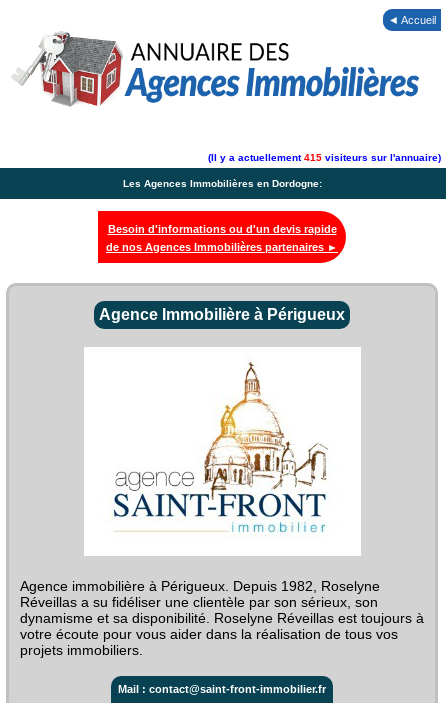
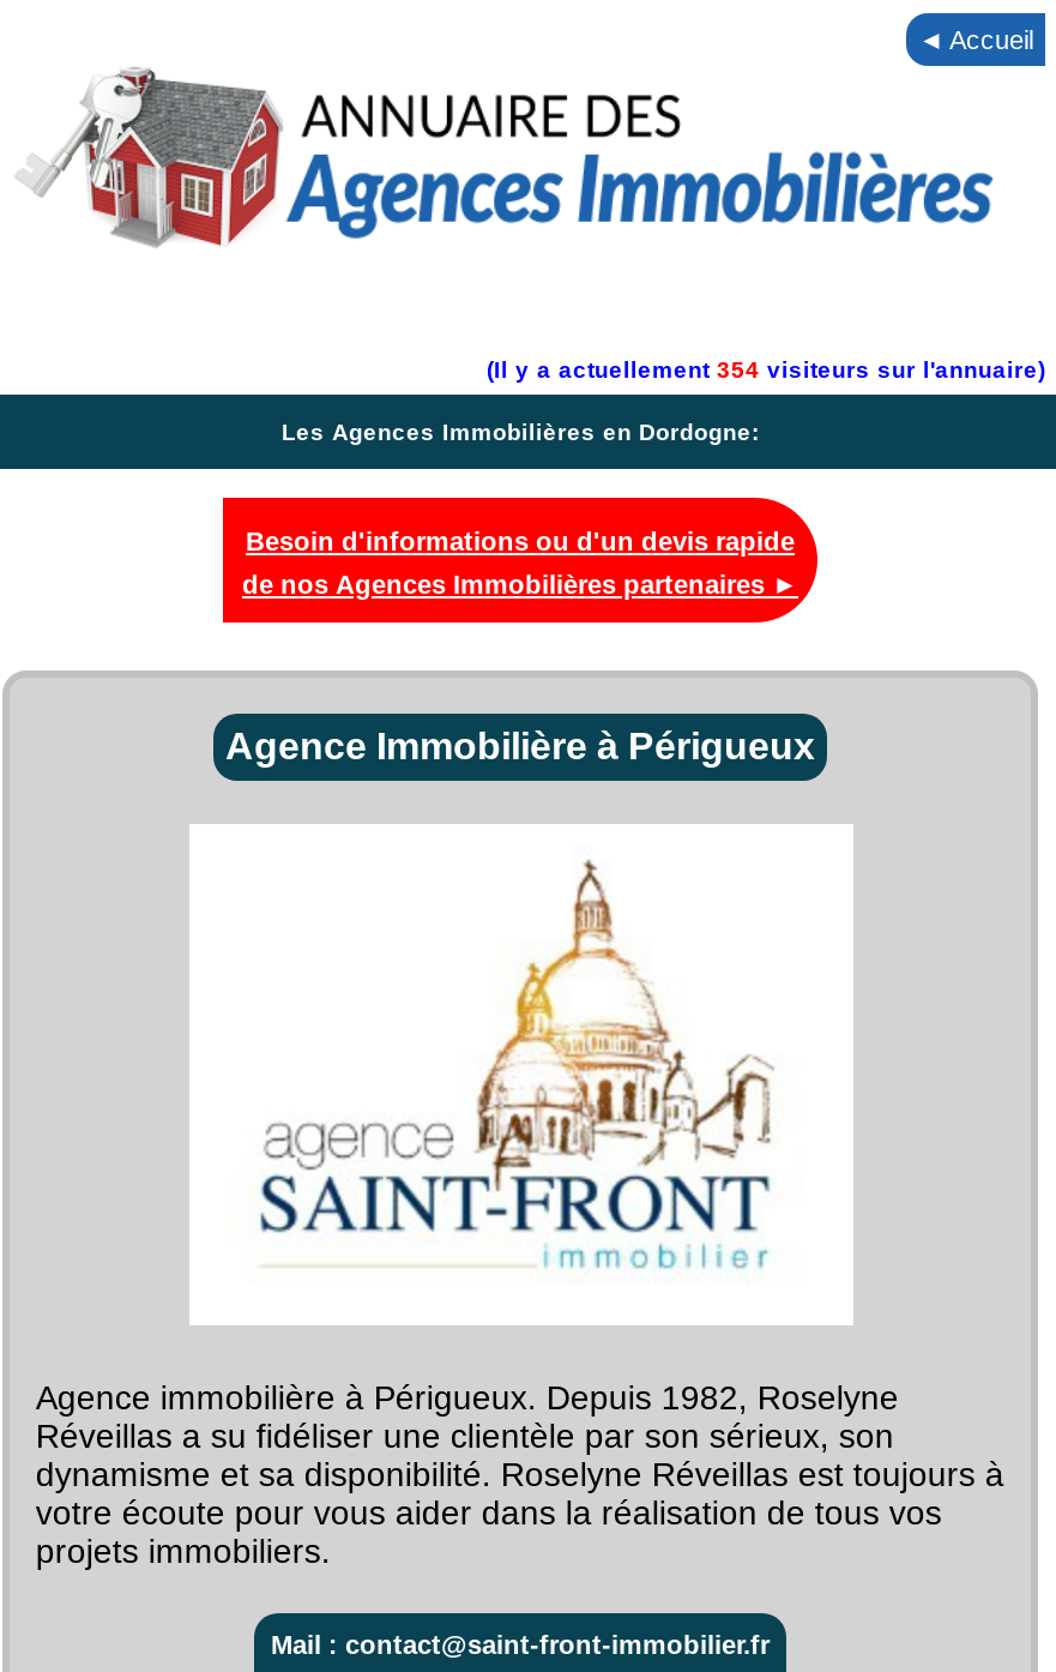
- (Il y a actuellement 415 visiteurs sur l'annuaire)
+ (Il y a actuellement 354 visiteurs sur l'annuaire)
